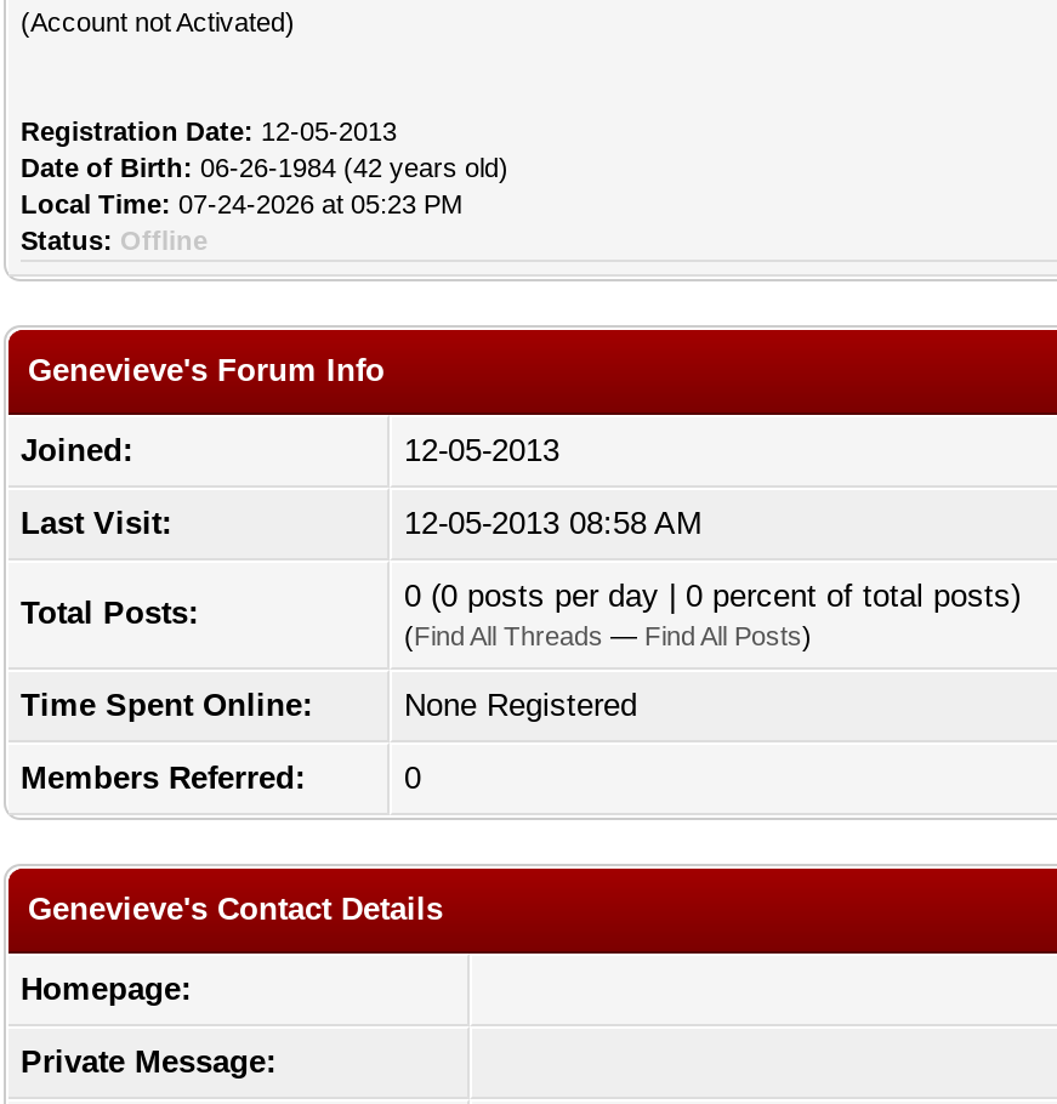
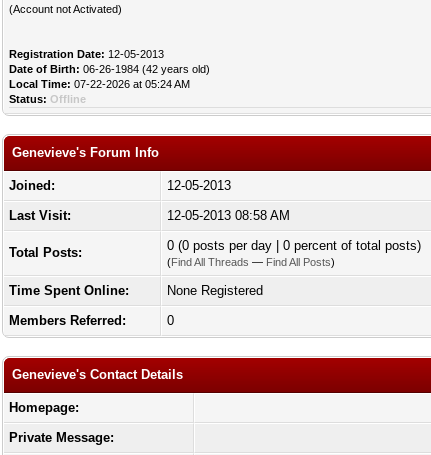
- Local Time: 07-24-2026 at 05:23 PM
+ Local Time: 07-22-2026 at 05:24 AM
